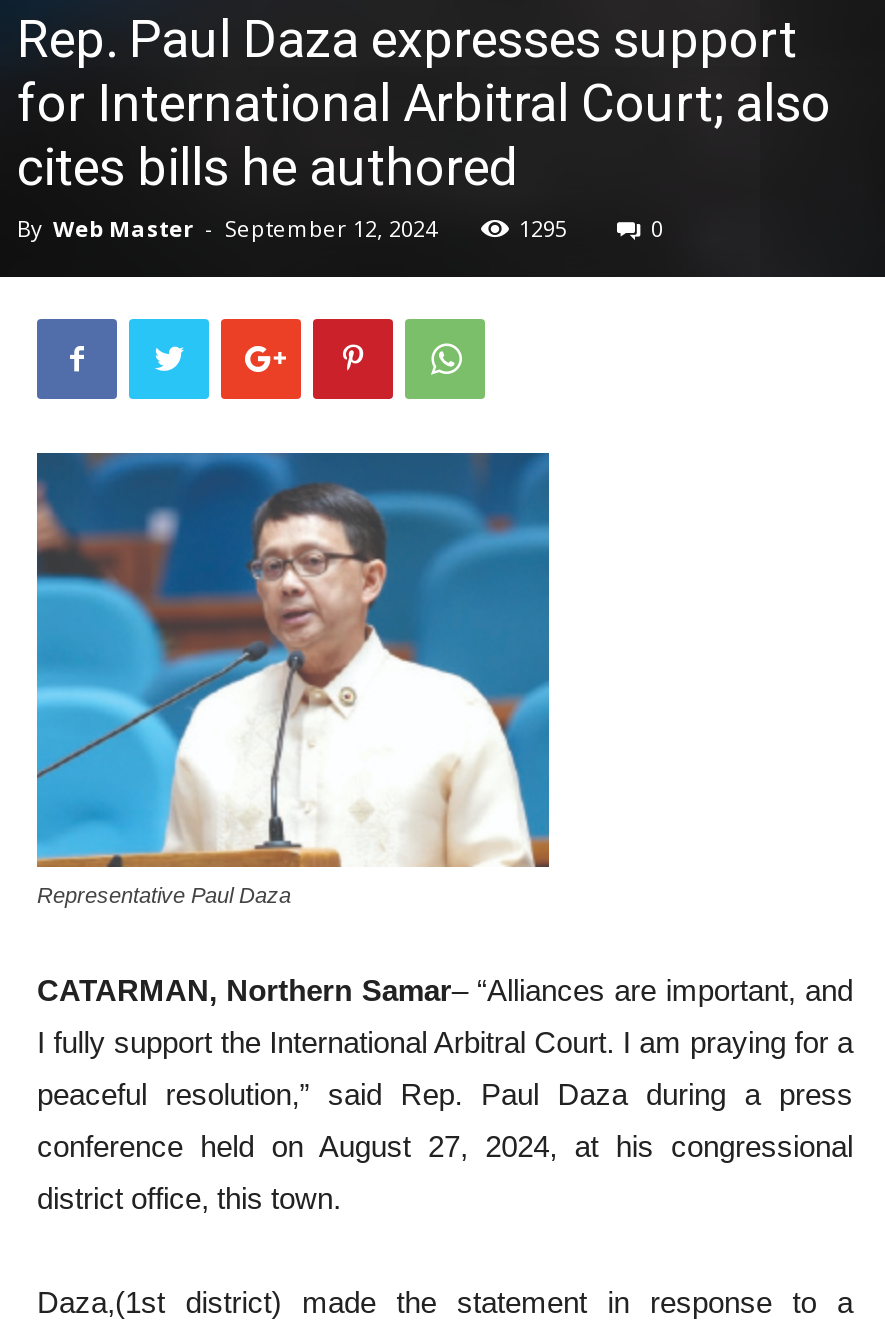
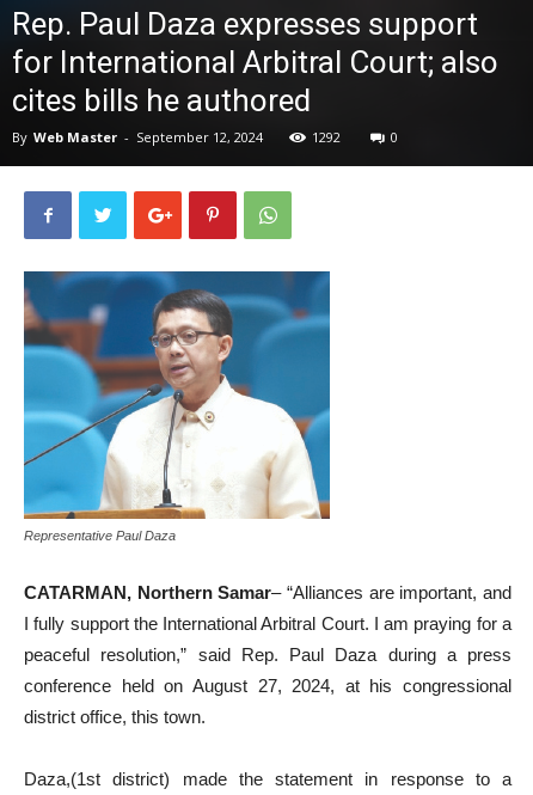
- 1295
+ 1292
